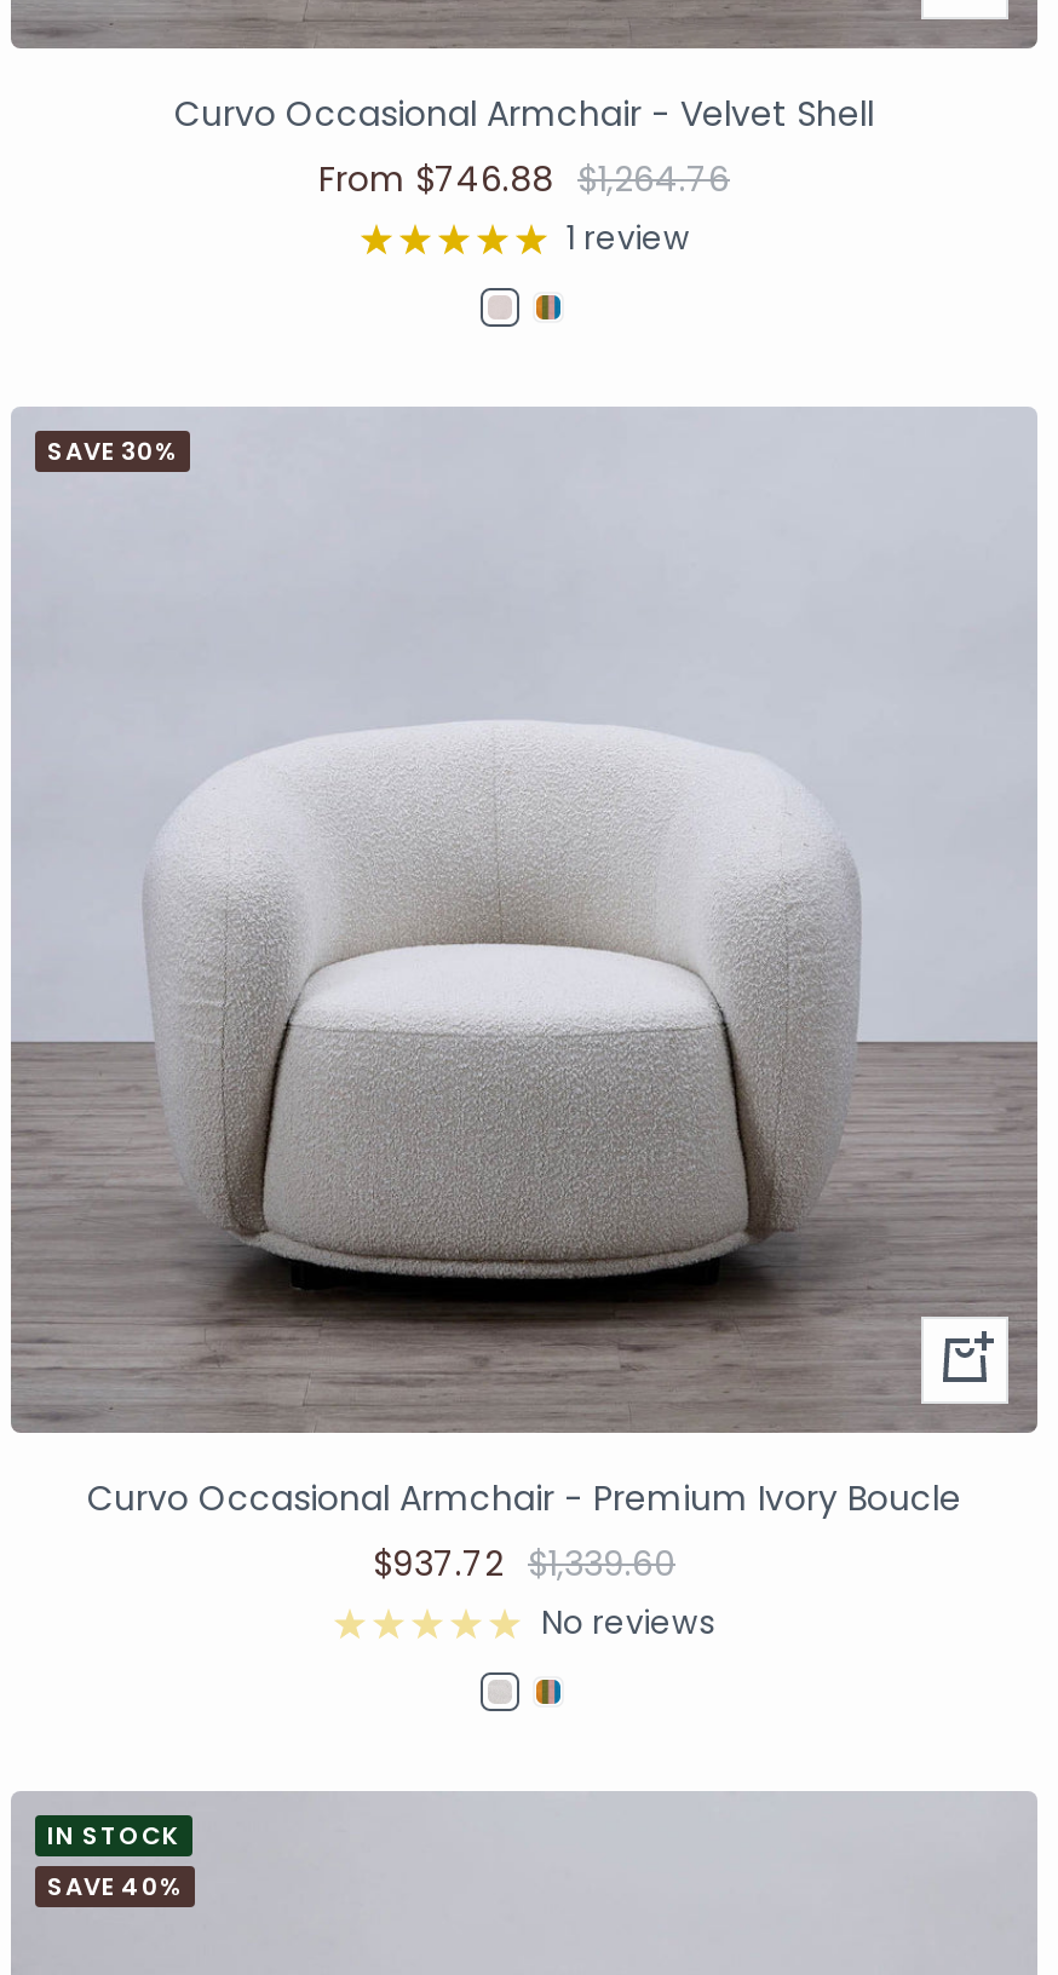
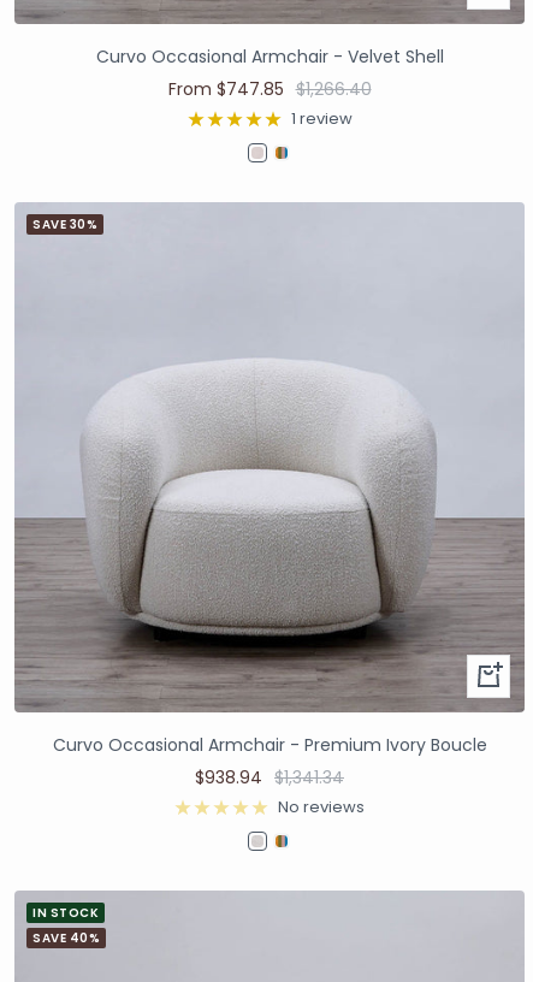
- From $746.88 $1,264.76
+ From $747.85 $1,266.40

- $937.72 $1,339.60
+ $938.94 $1,341.34
